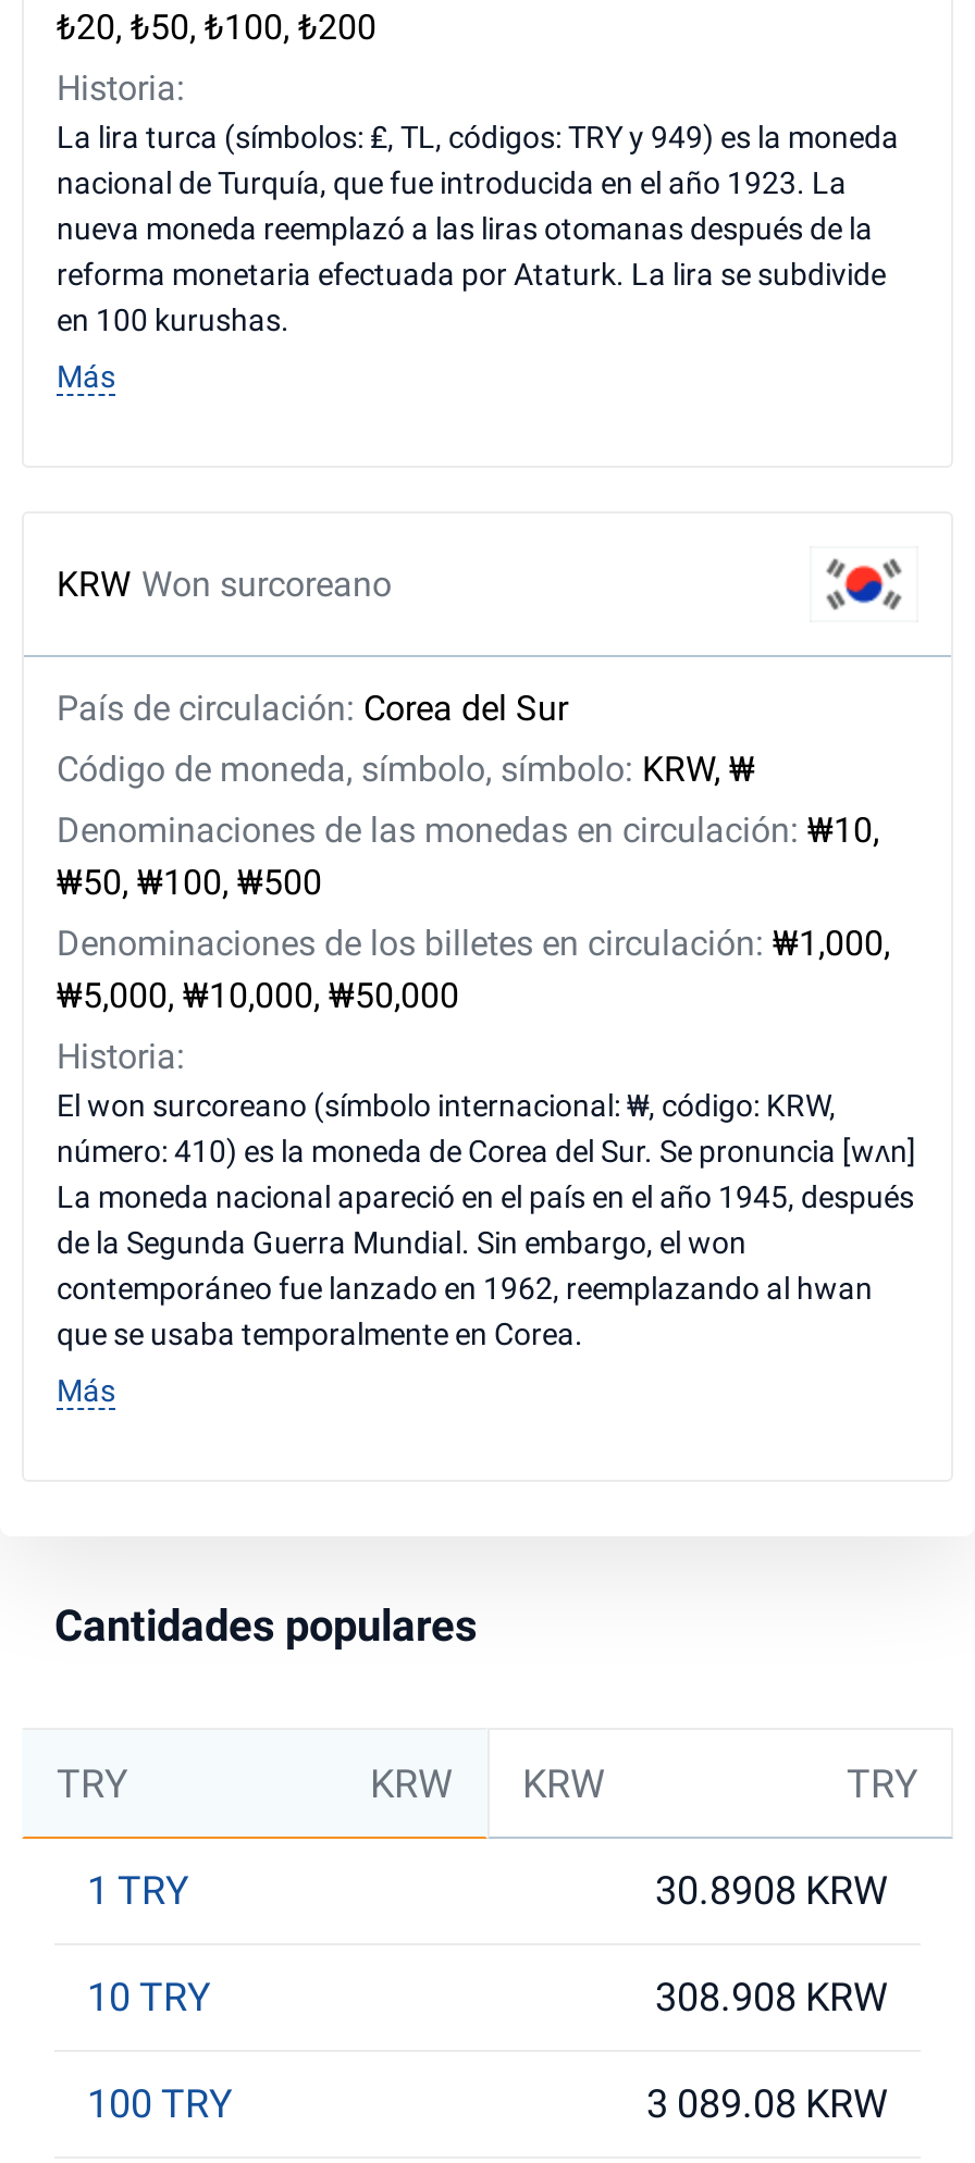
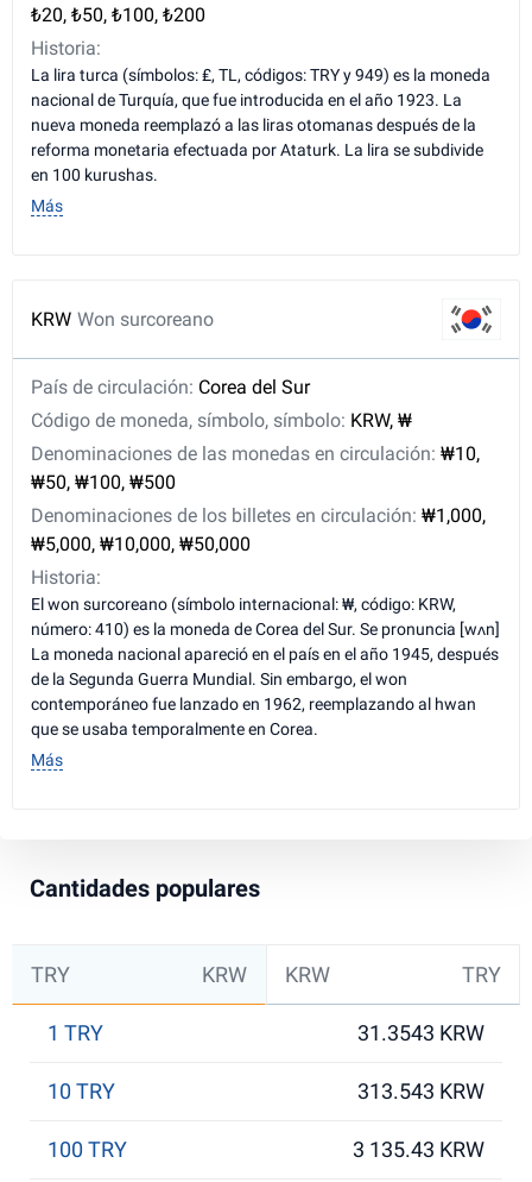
- 30.8908 KRW
+ 31.3543 KRW

- 308.908 KRW
+ 313.543 KRW

- 3 089.08 KRW
+ 3 135.43 KRW
